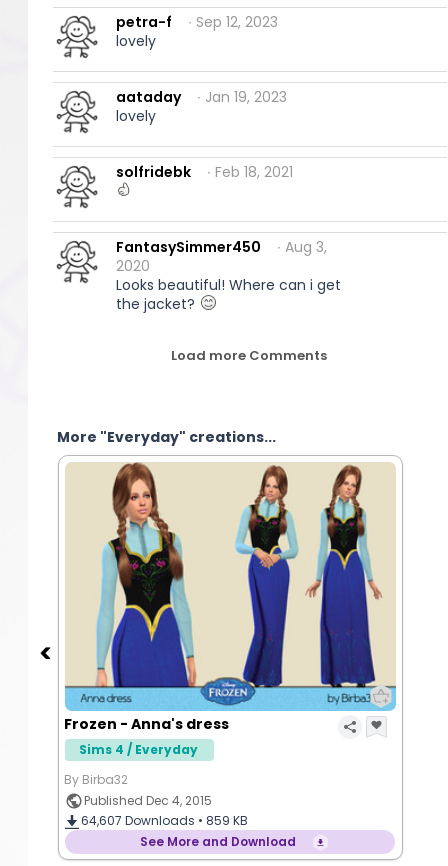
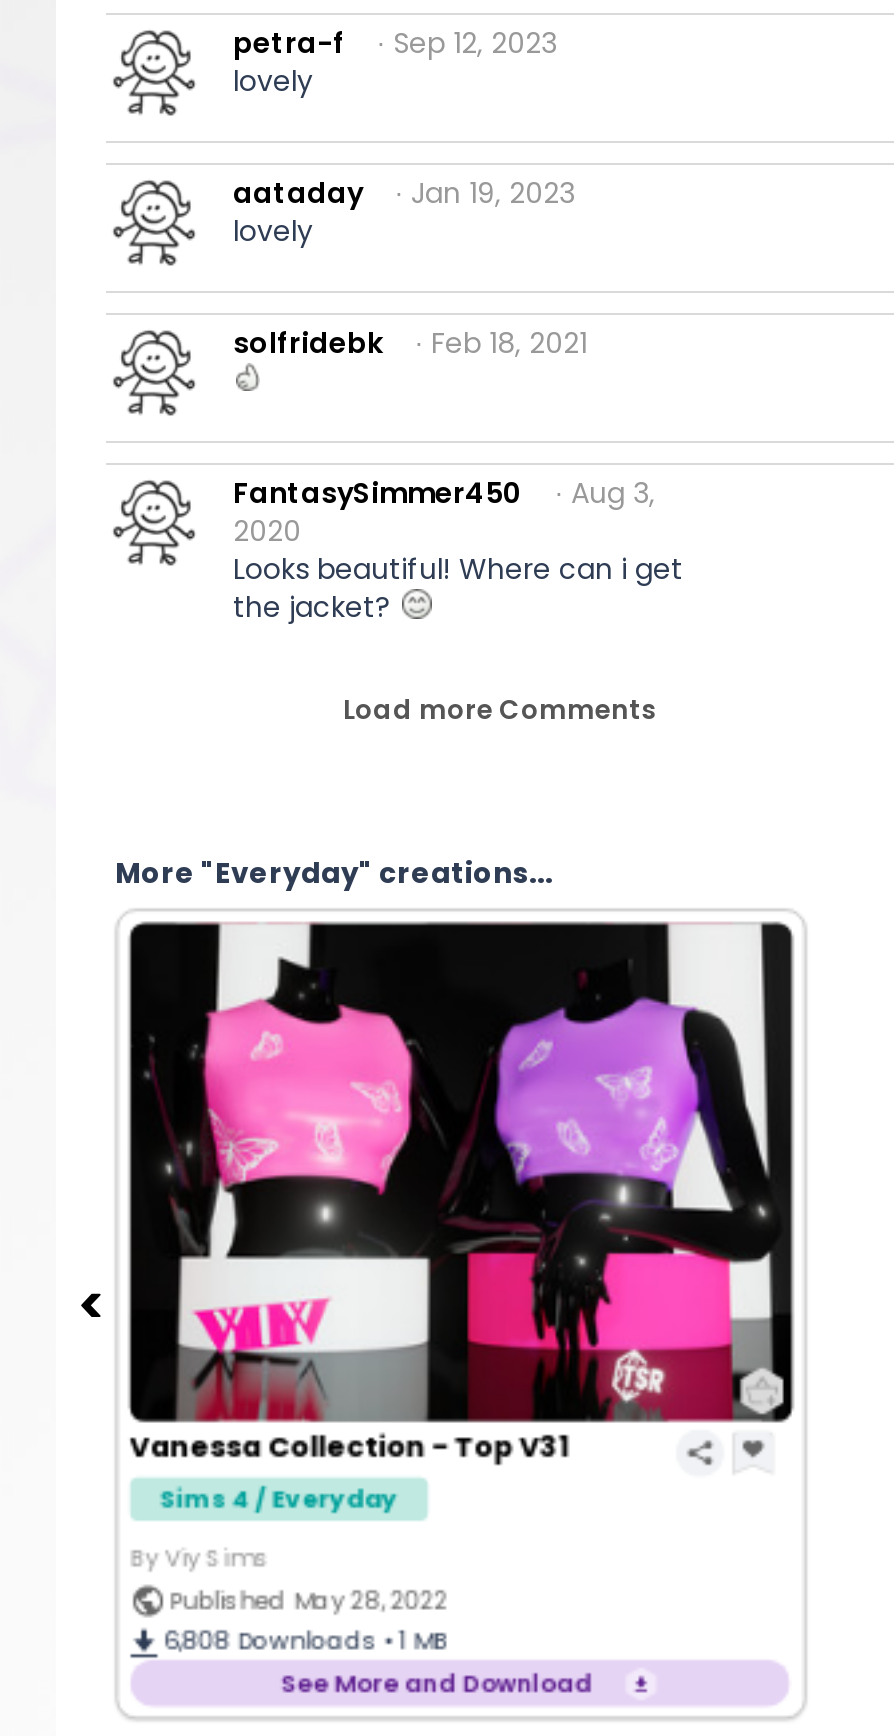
- [image]
- Frozen - Anna's dress
+ [image]
+ Vanessa Collection - Top V31

- By Birba32
- Published Dec 4, 2015
- 64,607 Downloads • 859 KB
+ By Viy Sims
+ Published May 28, 2022
+ 6,808 Downloads • 1 MB
